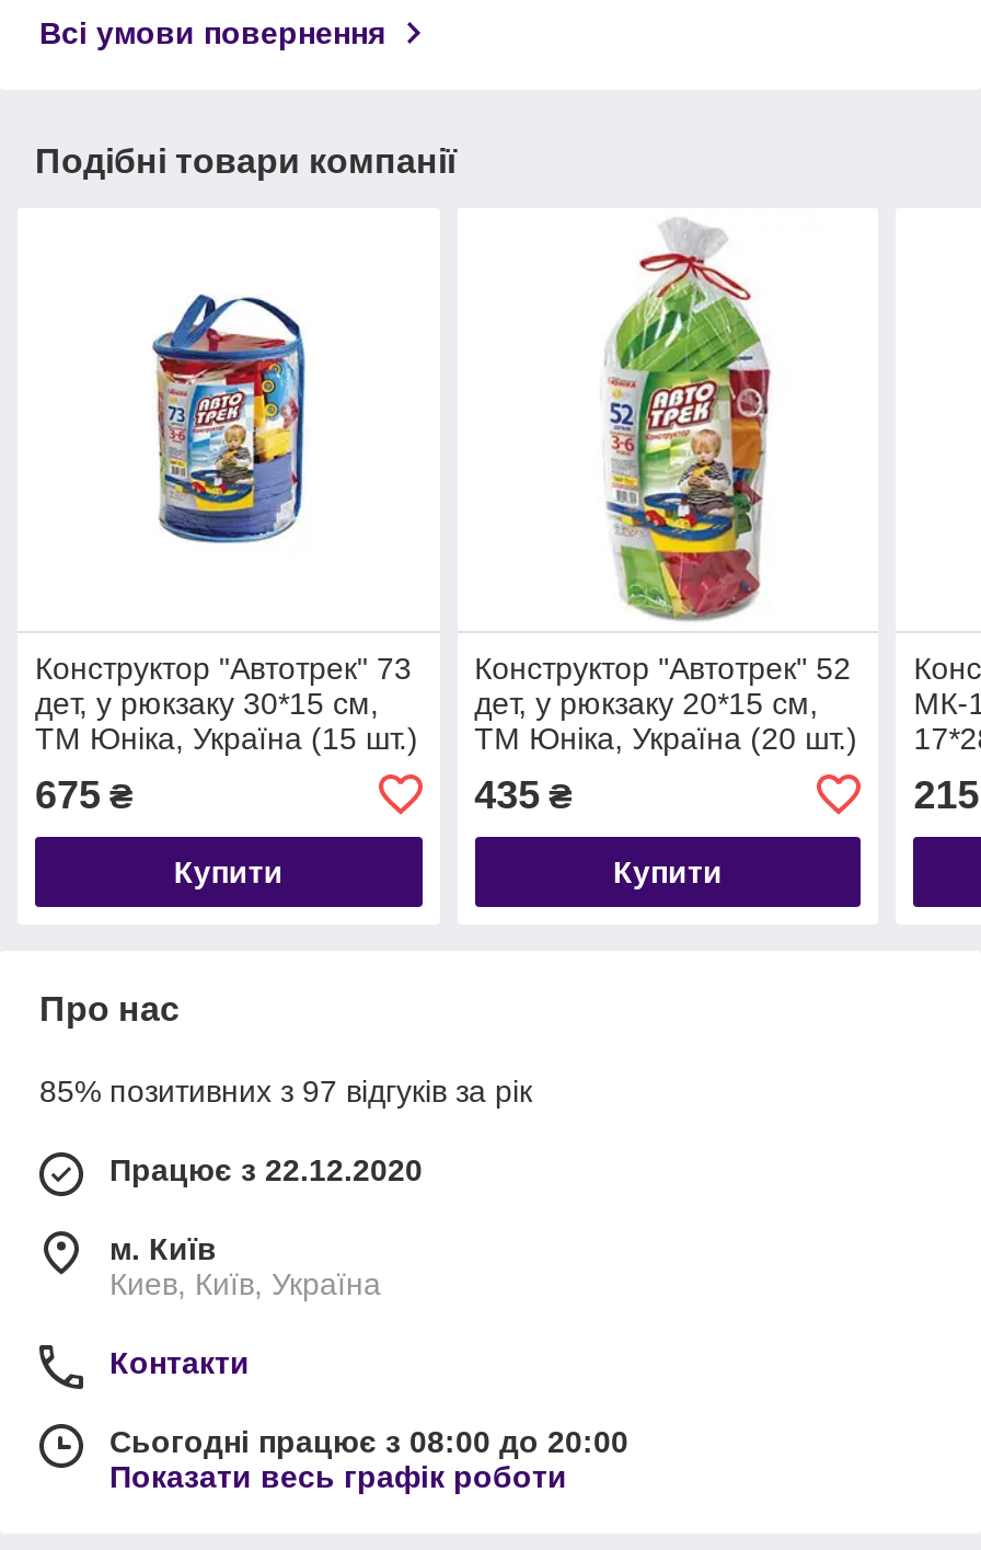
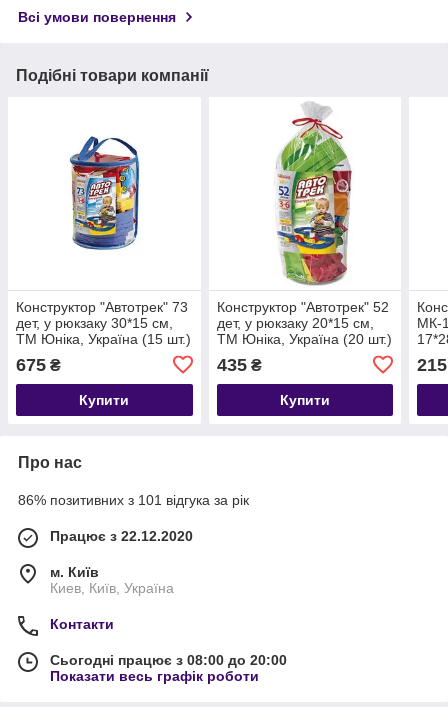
- 85% позитивних з 97 відгуків за рік
+ 86% позитивних з 101 відгука за рік
